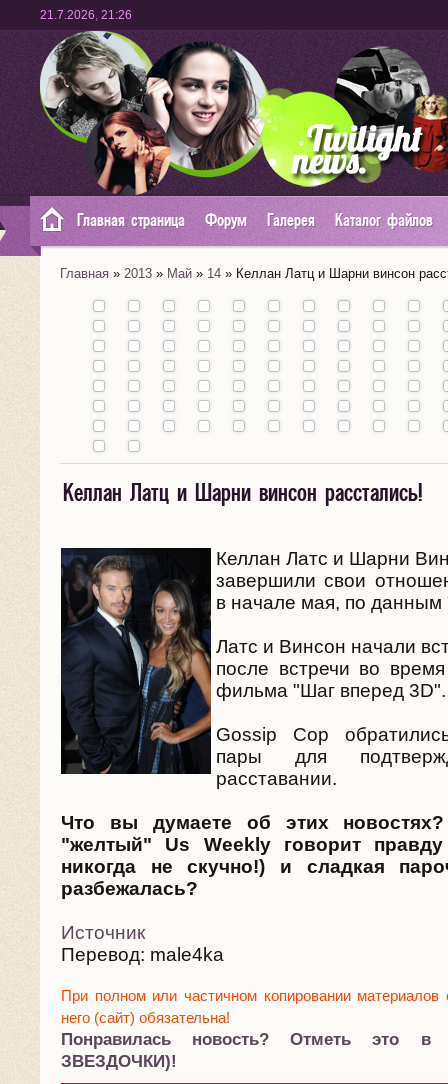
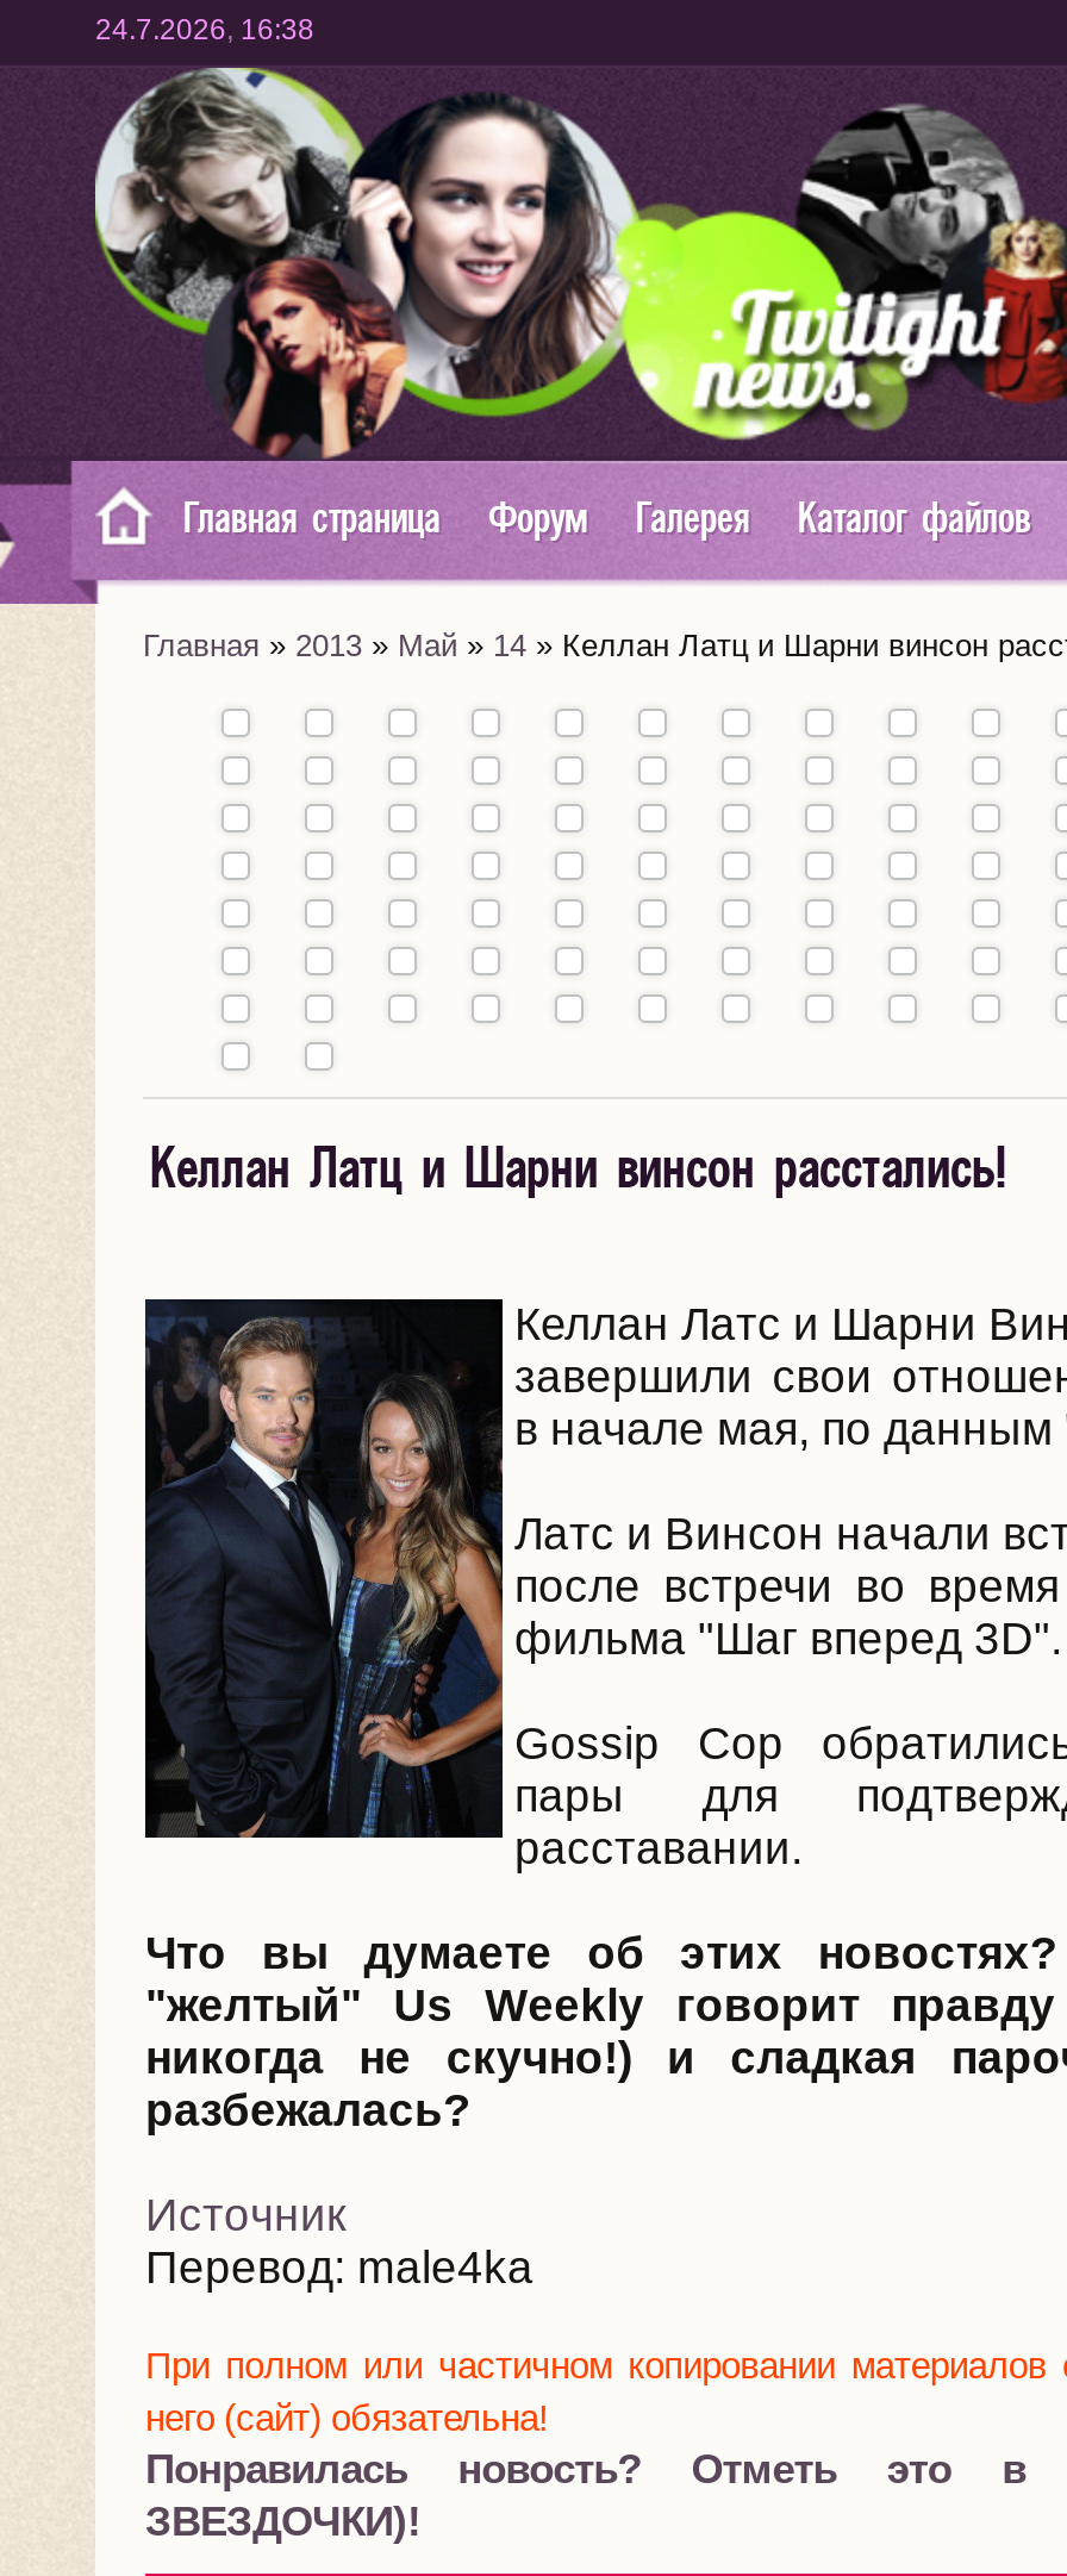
- 21.7.2026, 21:26
+ 24.7.2026, 16:38
